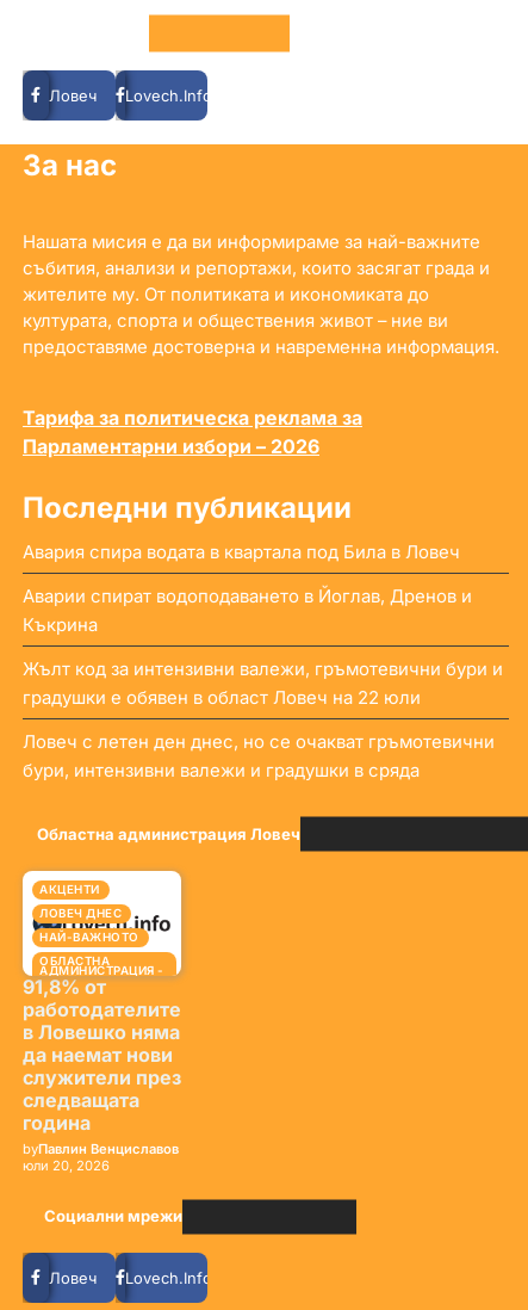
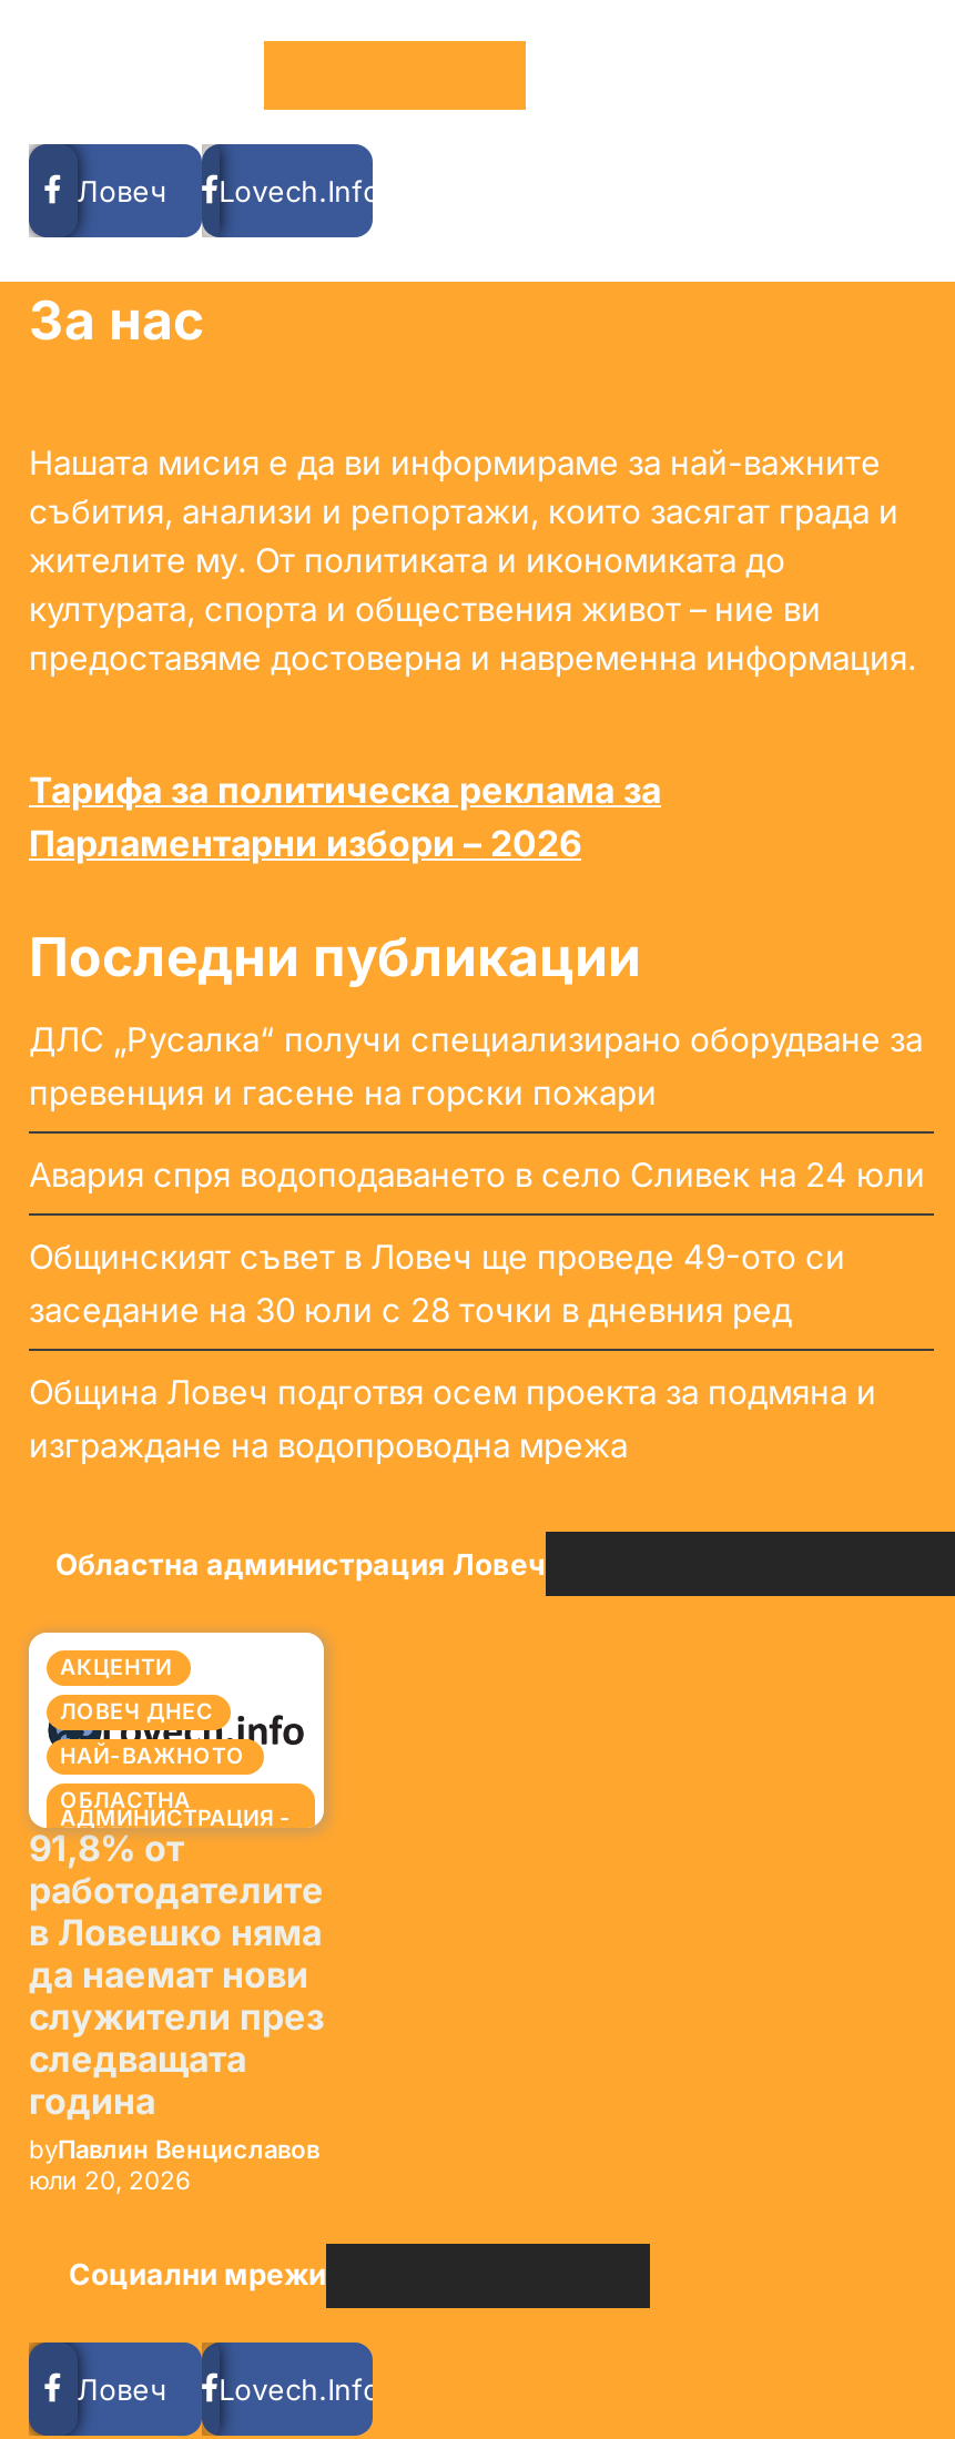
- Авария спира водата в квартала под Била в Ловеч
+ ДЛС „Русалка“ получи специализирано оборудване за
+ превенция и гасене на горски пожари

- Аварии спират водоподаването в Йоглав, Дренов и
- Къкрина
+ Авария спря водоподаването в село Сливек на 24 юли

- Жълт код за интензивни валежи, гръмотевични бури и
- градушки е обявен в област Ловеч на 22 юли
+ Общинският съвет в Ловеч ще проведе 49-ото си
+ заседание на 30 юли с 28 точки в дневния ред

- Ловеч с летен ден днес, но се очакват гръмотевични
- бури, интензивни валежи и градушки в сряда
+ Община Ловеч подготвя осем проекта за подмяна и
+ изграждане на водопроводна мрежа
